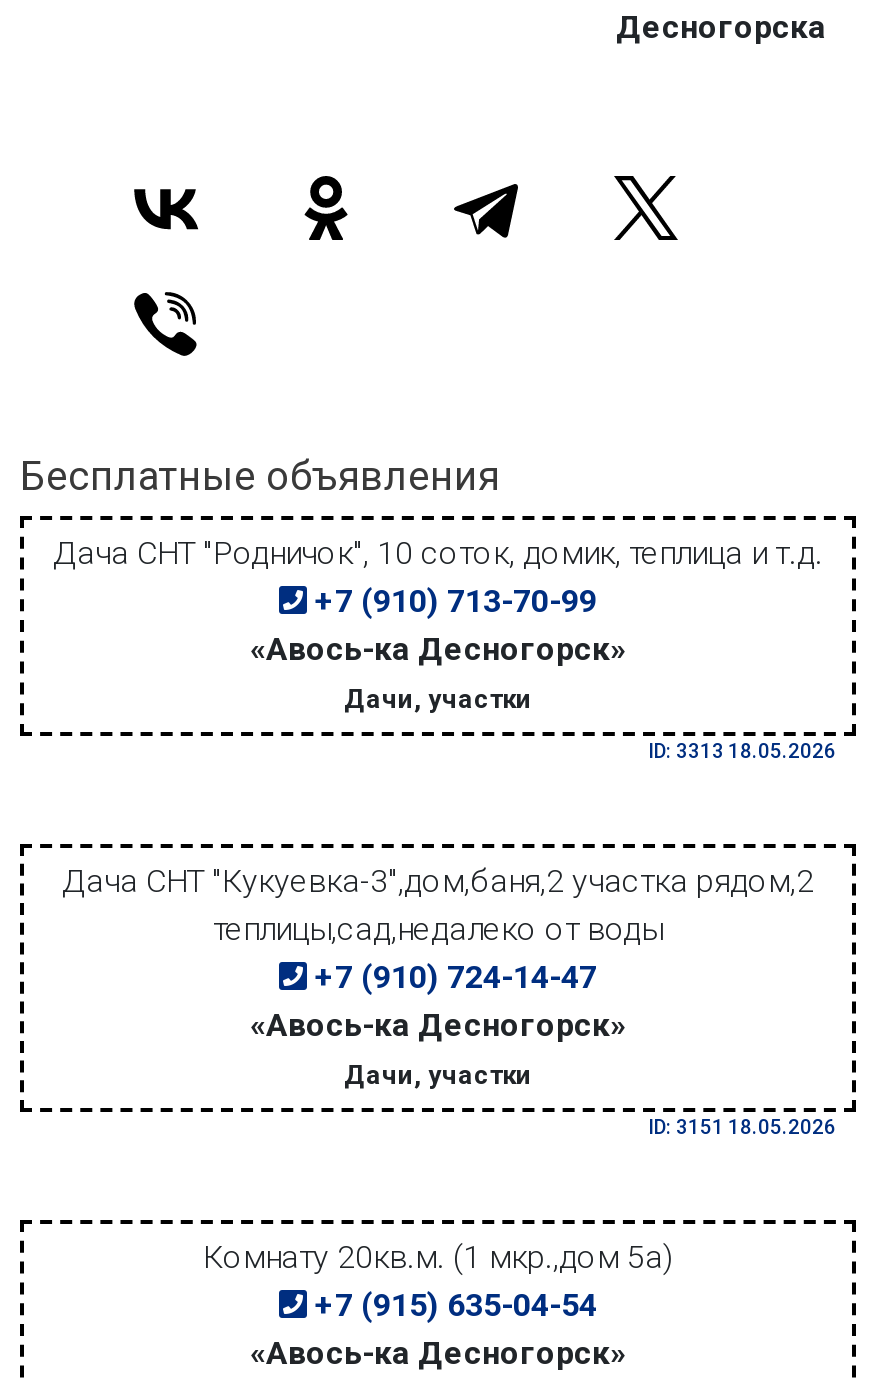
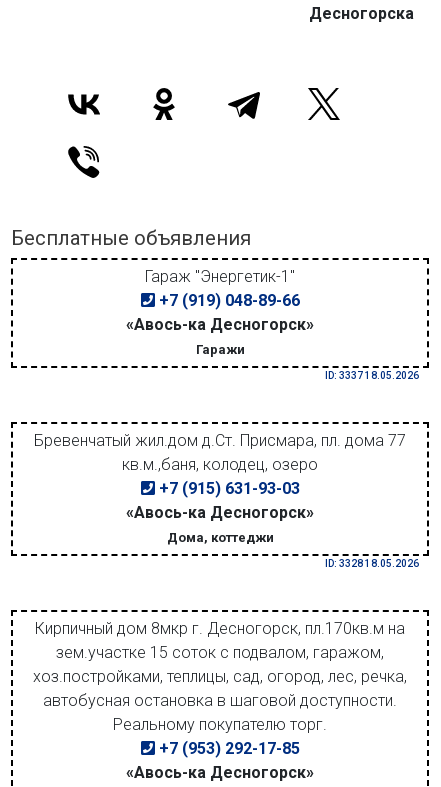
- Дача СНТ "Родничок", 10 соток, домик, теплица и т.д.
- +7 (910) 713-70-99
+ Гараж "Энергетик-1"
+ +7 (919) 048-89-66

- Дачи, участки
+ Гаражи

- ID: 3313 18.05.2026
+ ID: 3337 18.05.2026

- Дача СНТ "Кукуевка-3",дом,баня,2 участка рядом,2
- теплицы,сад,недалеко от воды
- +7 (910) 724-14-47
+ Бревенчатый жил.дом д.Ст. Присмара, пл. дома 77
+ кв.м.,баня, колодец, озеро
+ +7 (915) 631-93-03

- Дачи, участки
+ Дома, коттеджи

- ID: 3151 18.05.2026
+ ID: 3328 18.05.2026

- Комнату 20кв.м. (1 мкр.,дом 5а)
- +7 (915) 635-04-54
+ Кирпичный дом 8мкр г. Десногорск, пл.170кв.м на
+ зем.участке 15 соток с подвалом, гаражом,
+ хоз.постройками, теплицы, сад, огород, лес, речка,
+ автобусная остановка в шаговой доступности.
+ Реальному покупателю торг.
+ +7 (953) 292-17-85
